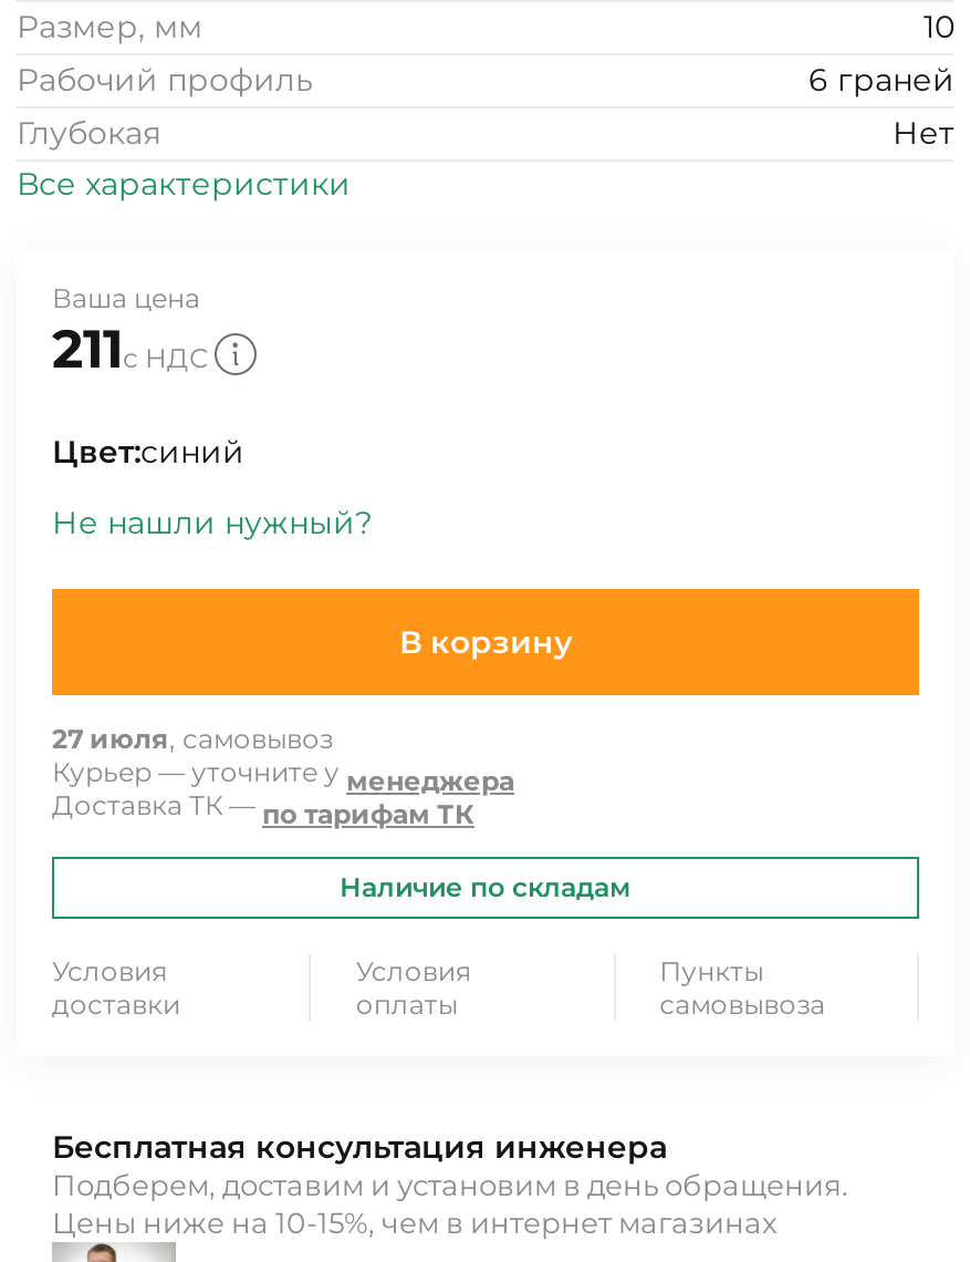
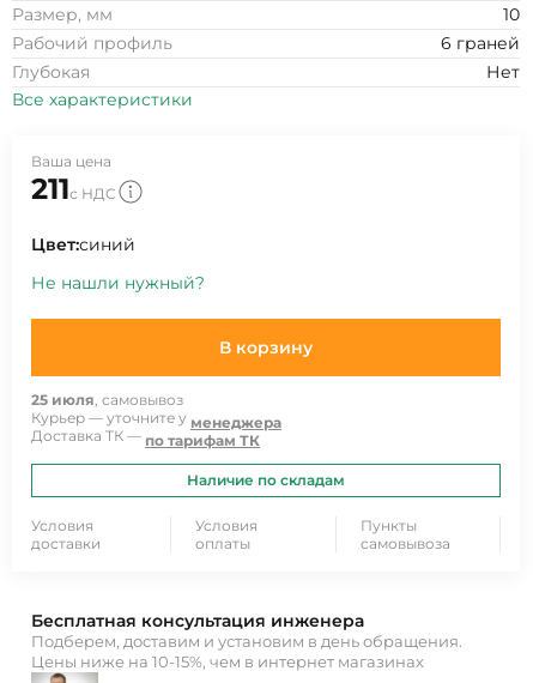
- 27 июля, самовывоз
+ 25 июля, самовывоз
